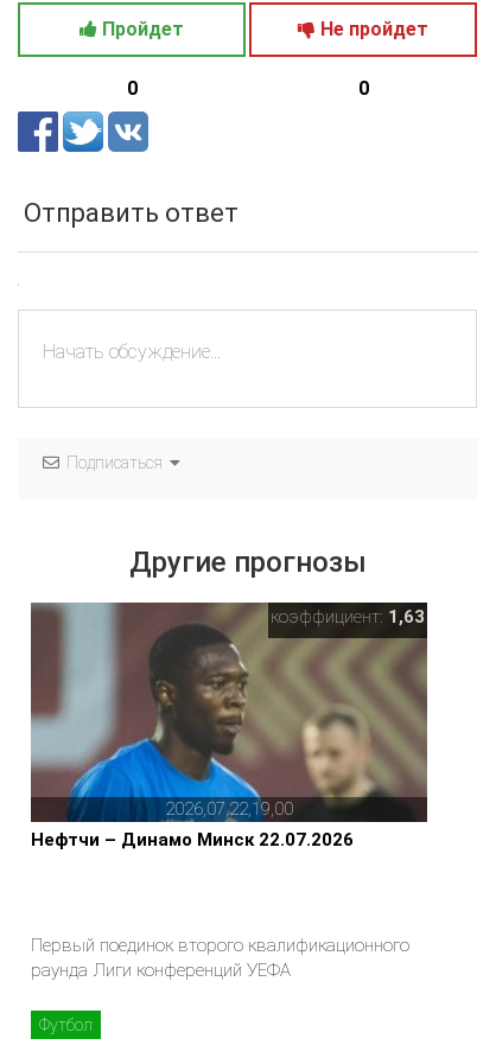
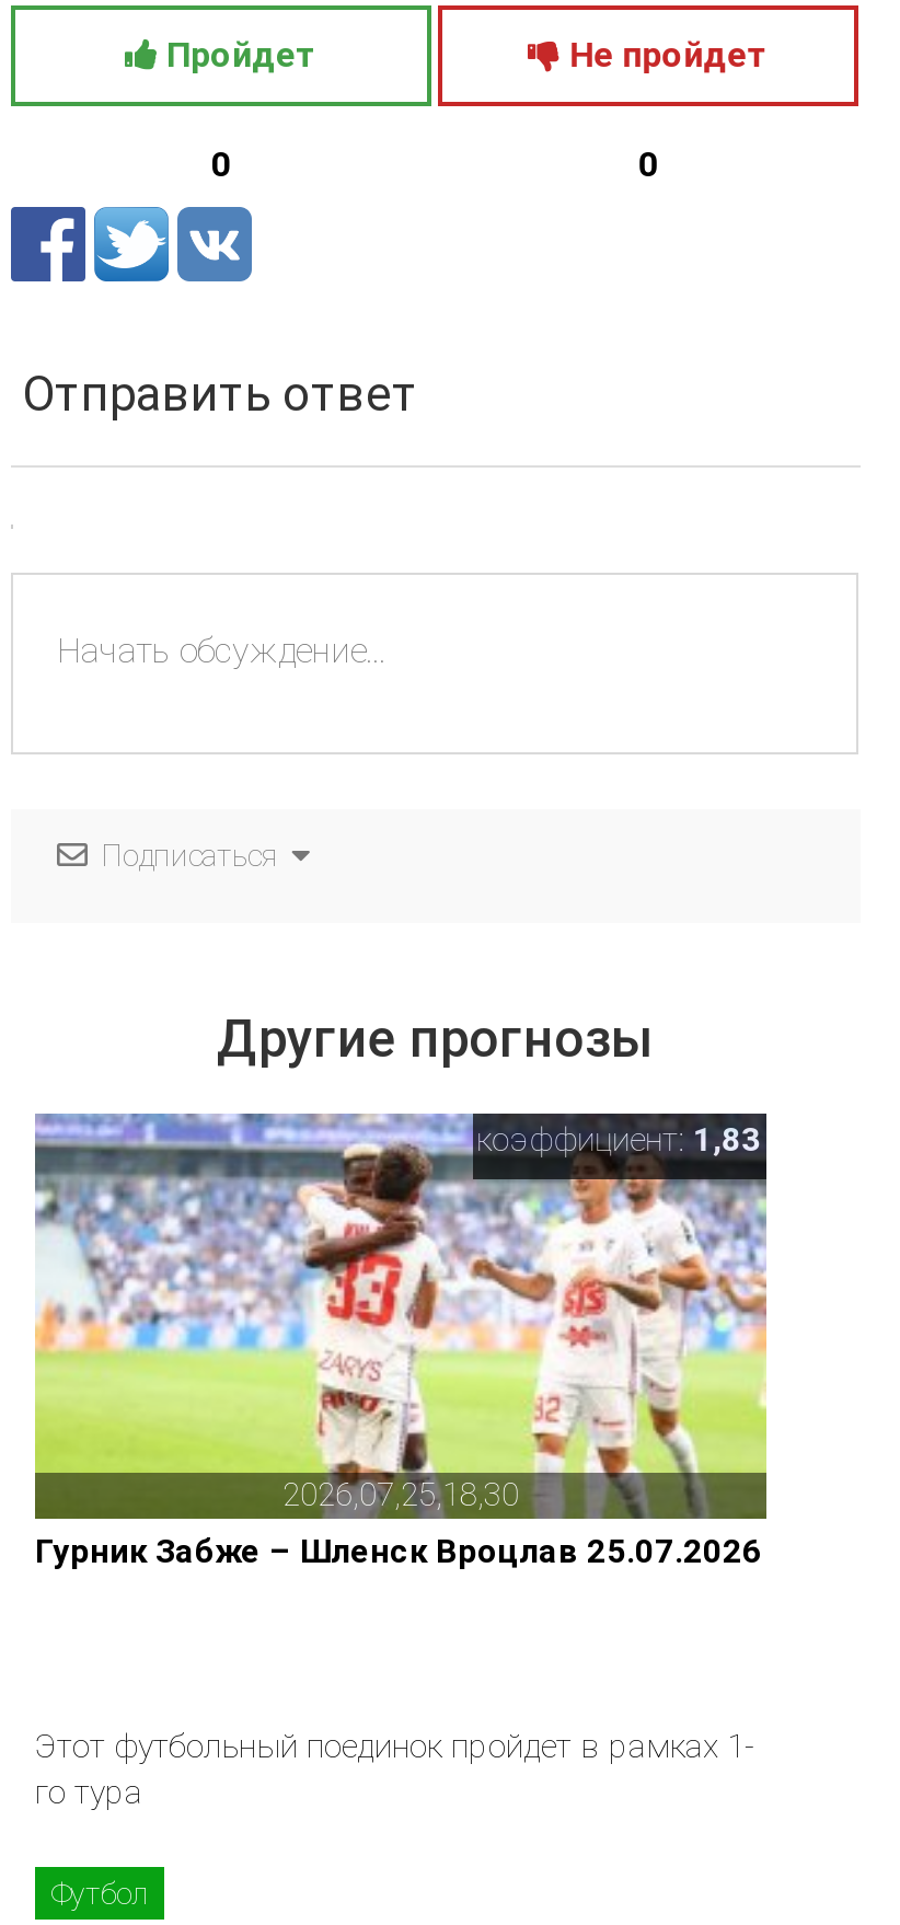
- [image]
- 2026,07,22,19,00
+ [image]
+ 2026,07,25,18,30

- коэффициент: 1,63
+ коэффициент: 1,83

- Нефтчи – Динамо Минск 22.07.2026
+ Гурник Забже – Шленск Вроцлав 25.07.2026

- Первый поединок второго квалификационного
- раунда Лиги конференций УЕФА
+ Этот футбольный поединок пройдет в рамках 1-
+ го тура
